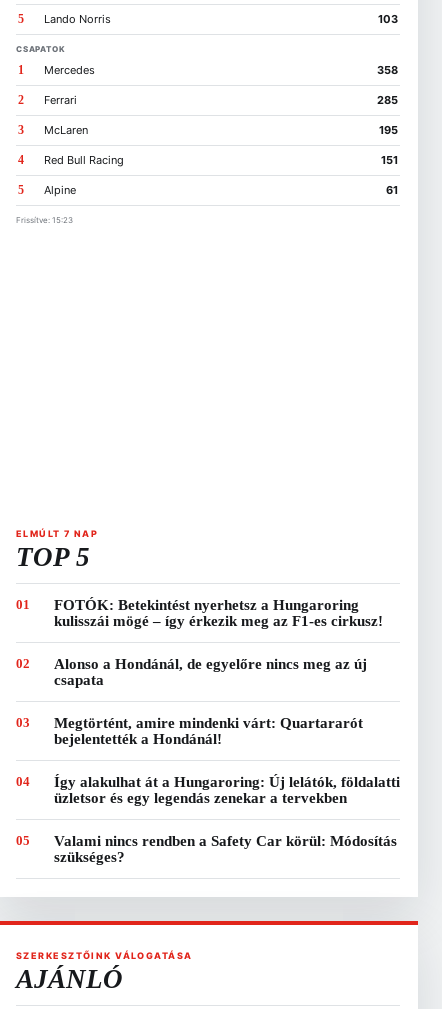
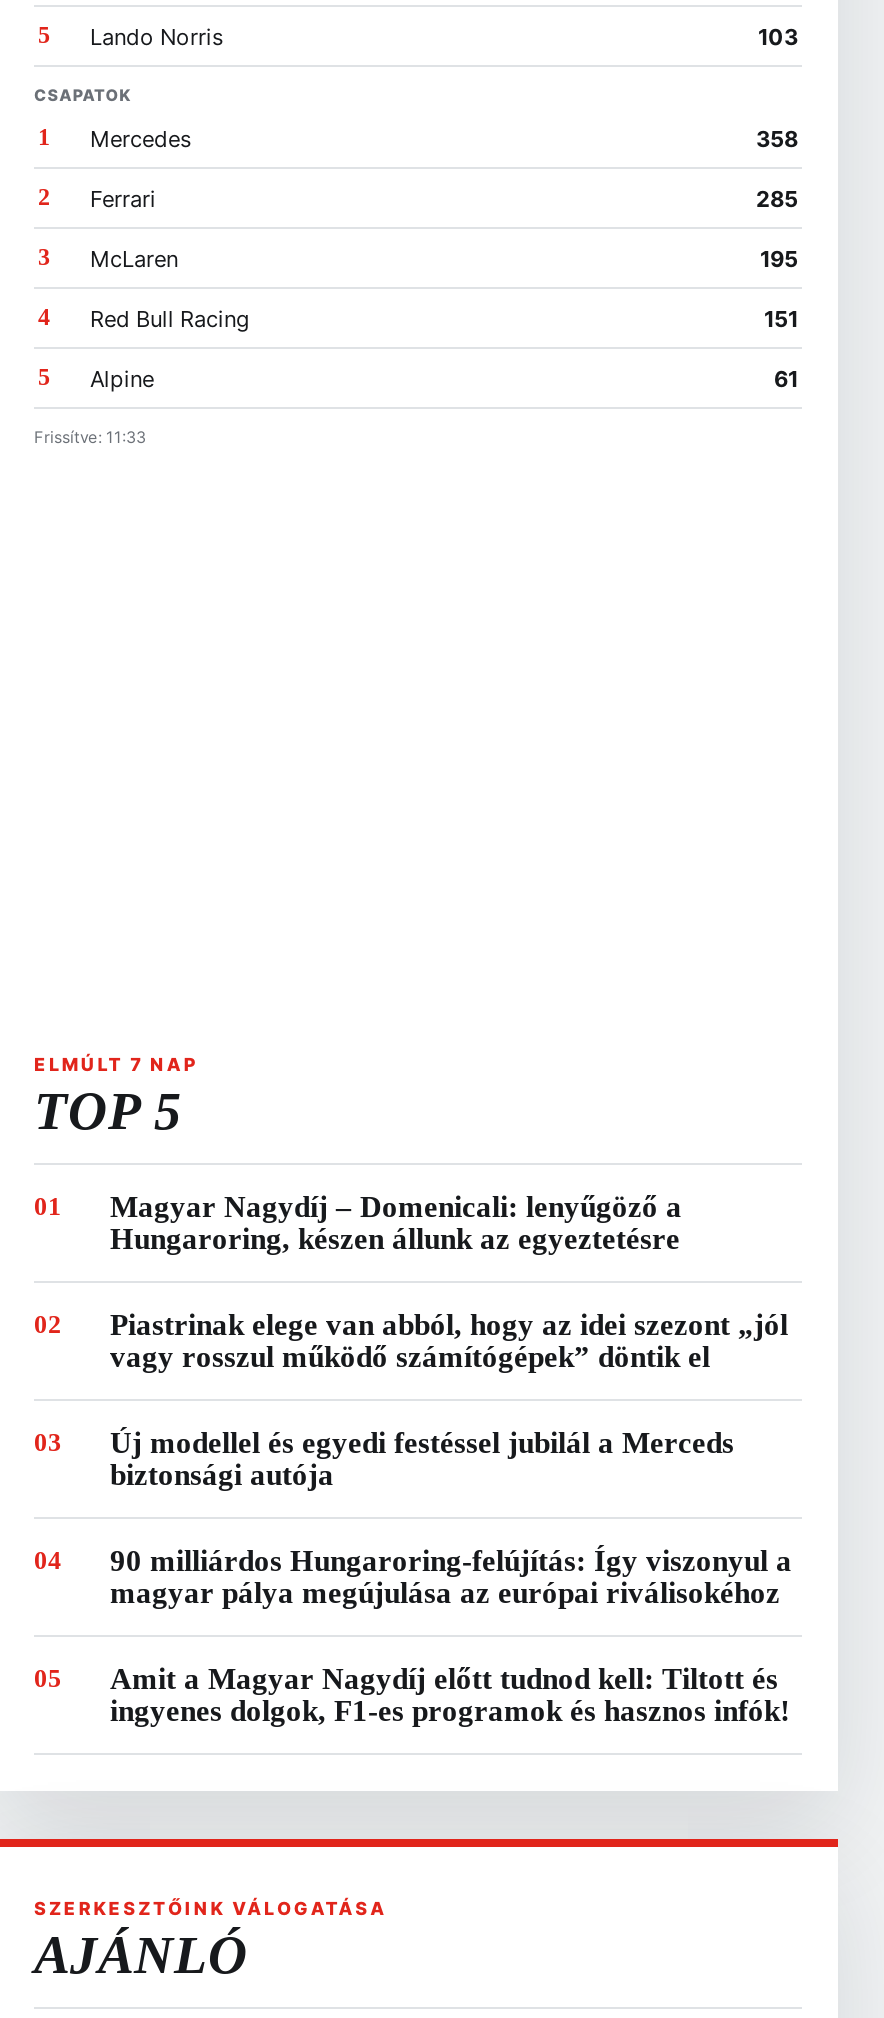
- Frissítve: 15:23
+ Frissítve: 11:33

- FOTÓK: Betekintést nyerhetsz a Hungaroring
- kulisszái mögé – így érkezik meg az F1-es cirkusz!
+ Magyar Nagydíj – Domenicali: lenyűgöző a
+ Hungaroring, készen állunk az egyeztetésre

- Alonso a Hondánál, de egyelőre nincs meg az új
- csapata
+ Piastrinak elege van abból, hogy az idei szezont „jól
+ vagy rosszul működő számítógépek” döntik el

- Megtörtént, amire mindenki várt: Quartararót
- bejelentették a Hondánál!
+ Új modellel és egyedi festéssel jubilál a Merceds
+ biztonsági autója

- Így alakulhat át a Hungaroring: Új lelátók, földalatti
- üzletsor és egy legendás zenekar a tervekben
+ 90 milliárdos Hungaroring-felújítás: Így viszonyul a
+ magyar pálya megújulása az európai riválisokéhoz

- Valami nincs rendben a Safety Car körül: Módosítás
- szükséges?
+ Amit a Magyar Nagydíj előtt tudnod kell: Tiltott és
+ ingyenes dolgok, F1-es programok és hasznos infók!
